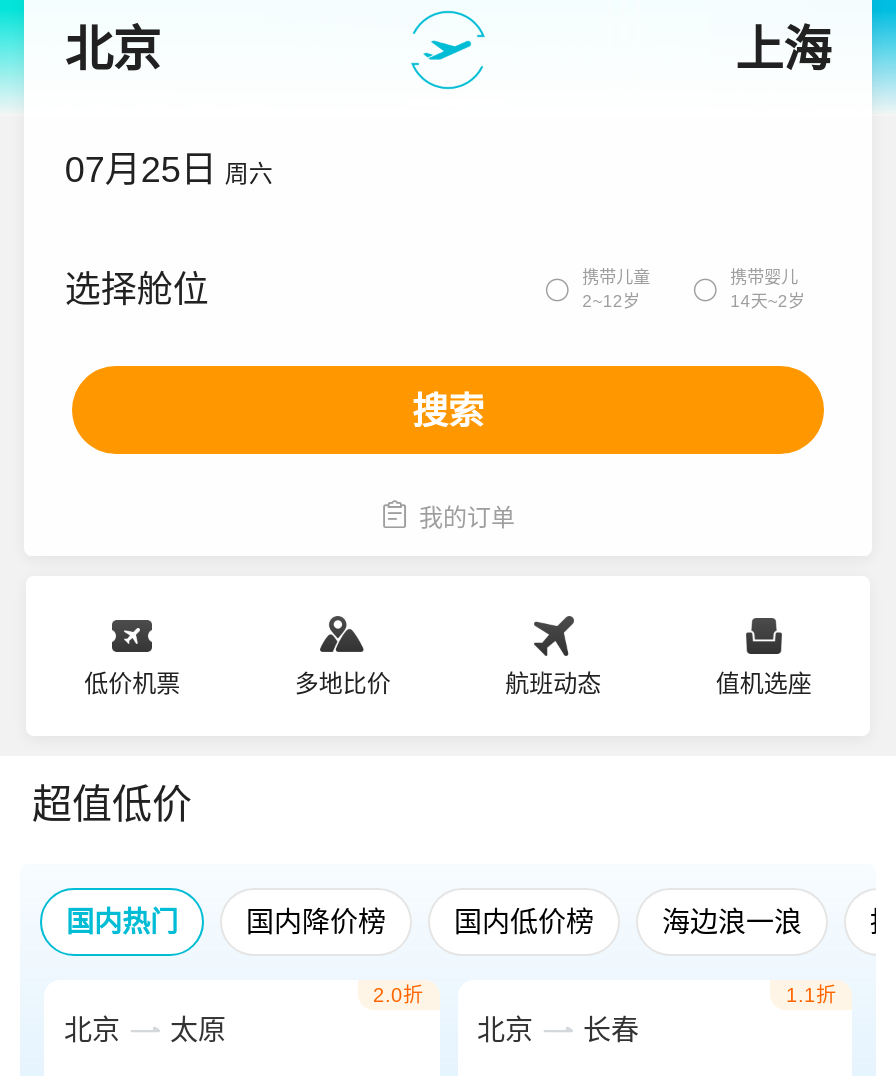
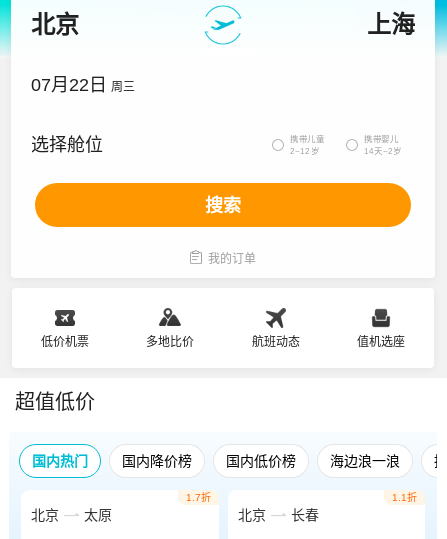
- 07月25日 周六
+ 07月22日 周三

- 2.0折
+ 1.7折
